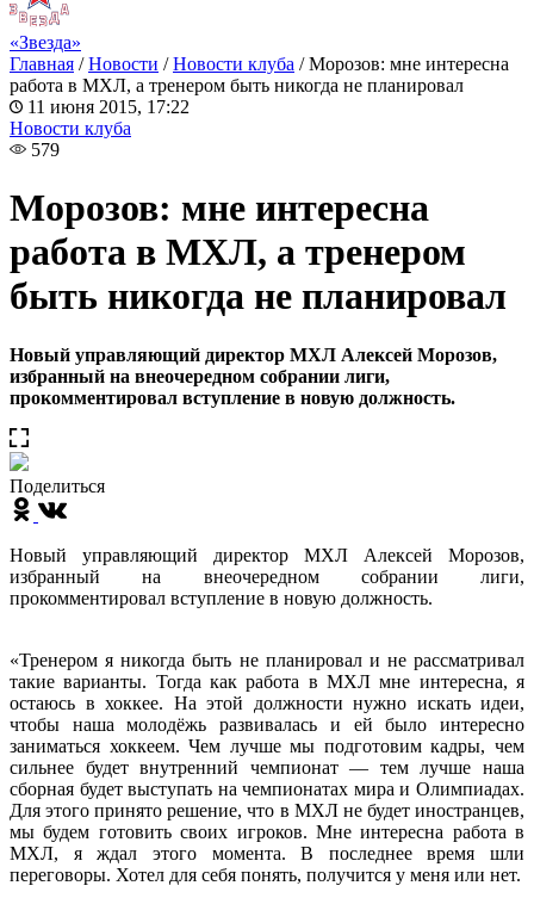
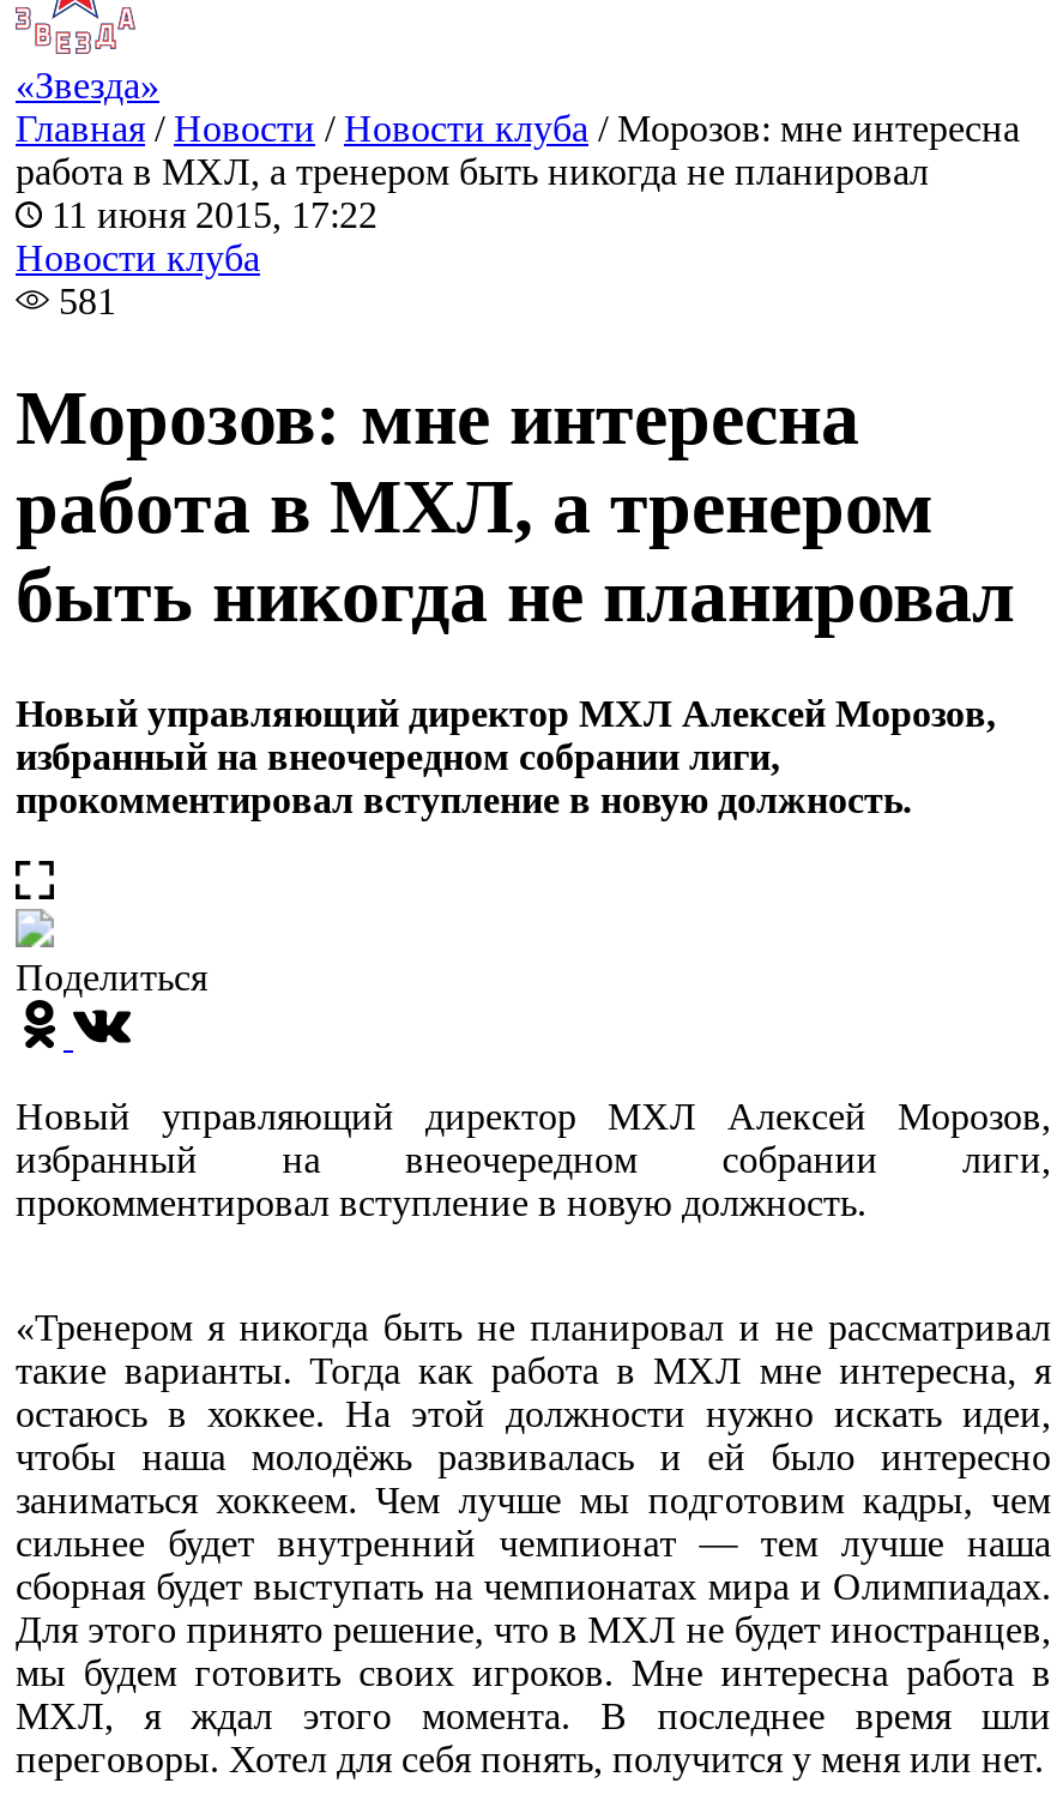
- 579
+ 581
